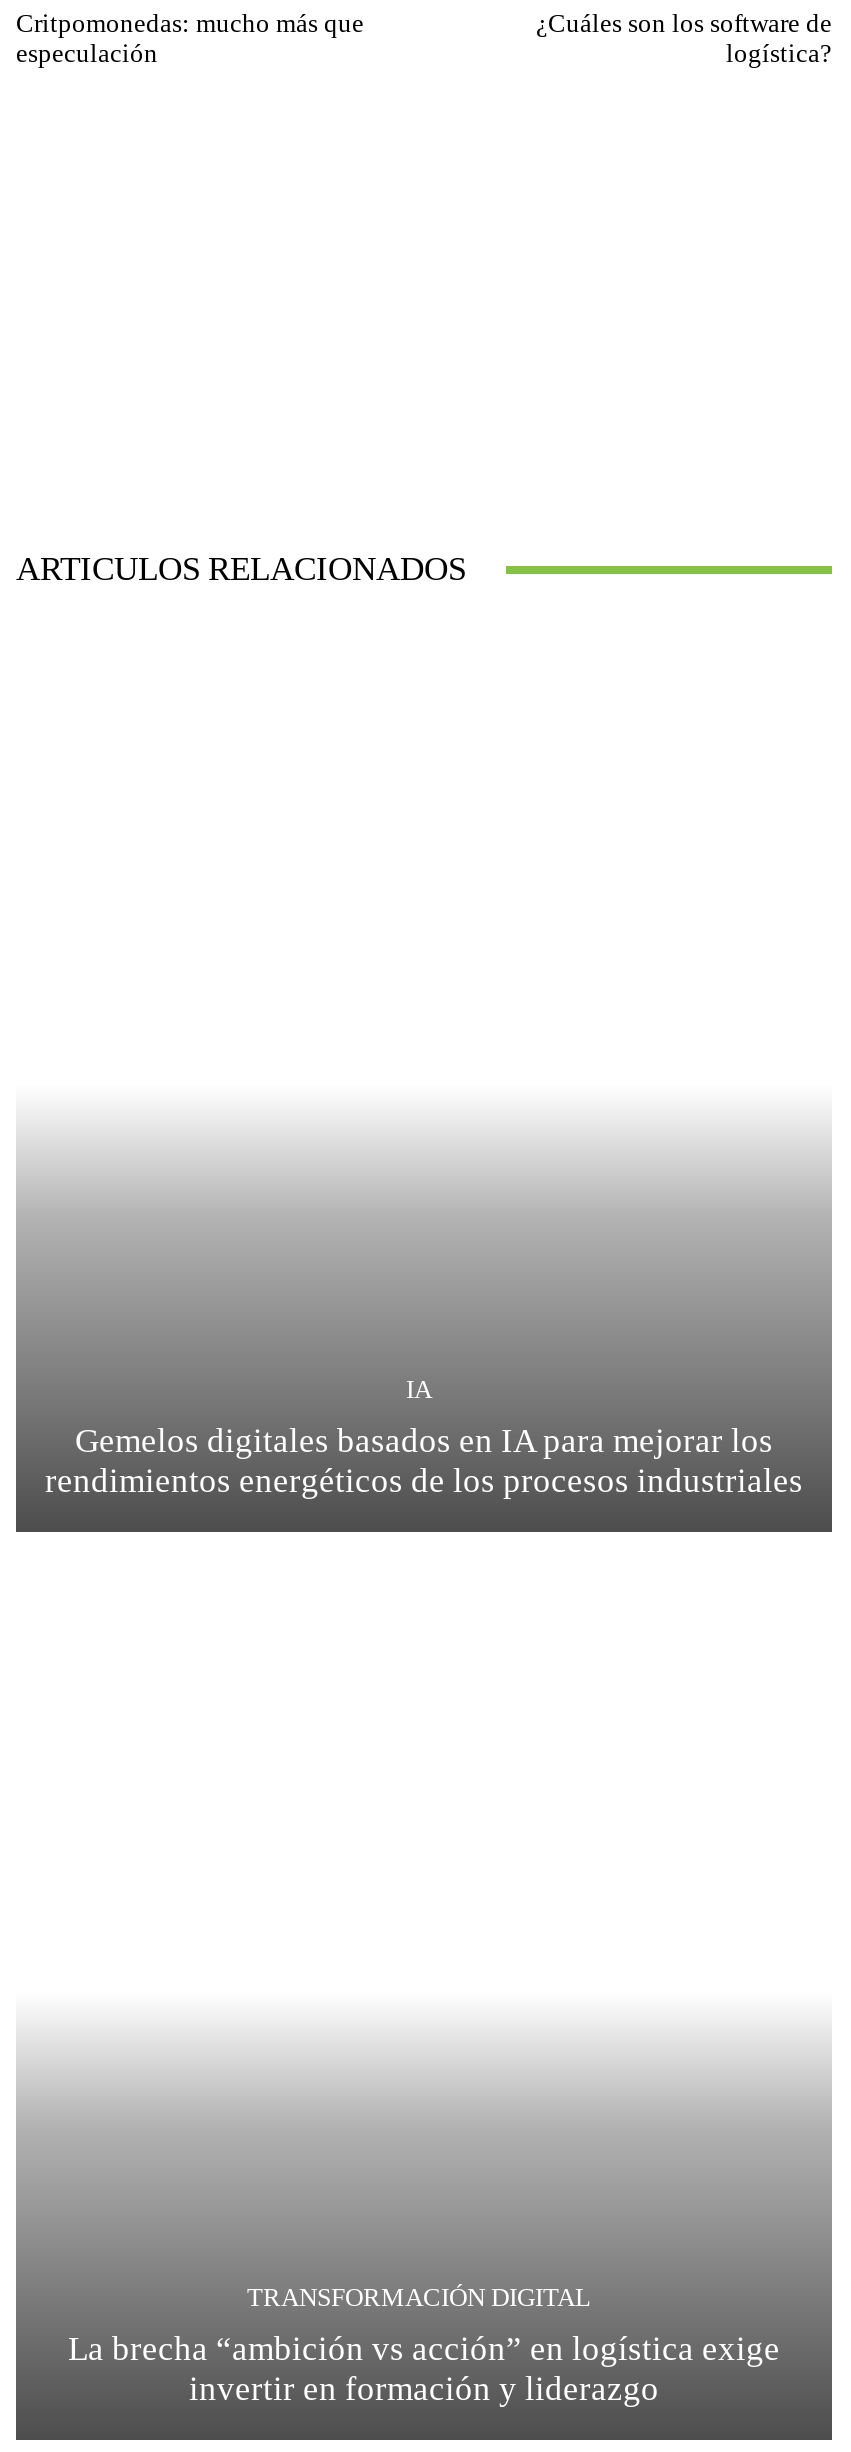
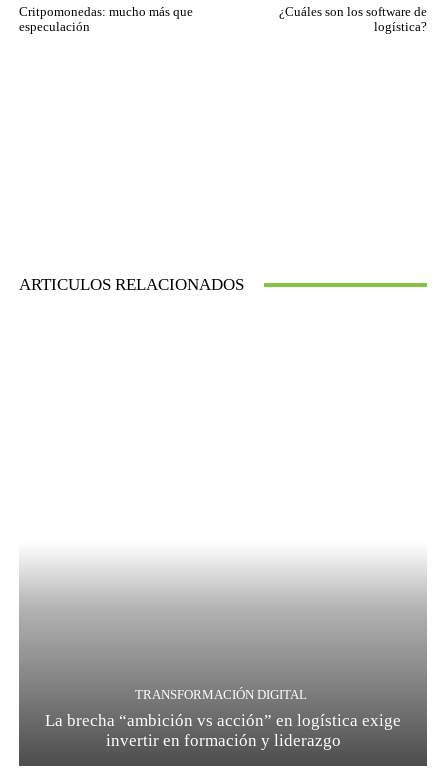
- IA
- Gemelos digitales basados en IA para mejorar los
- rendimientos energéticos de los procesos industriales
